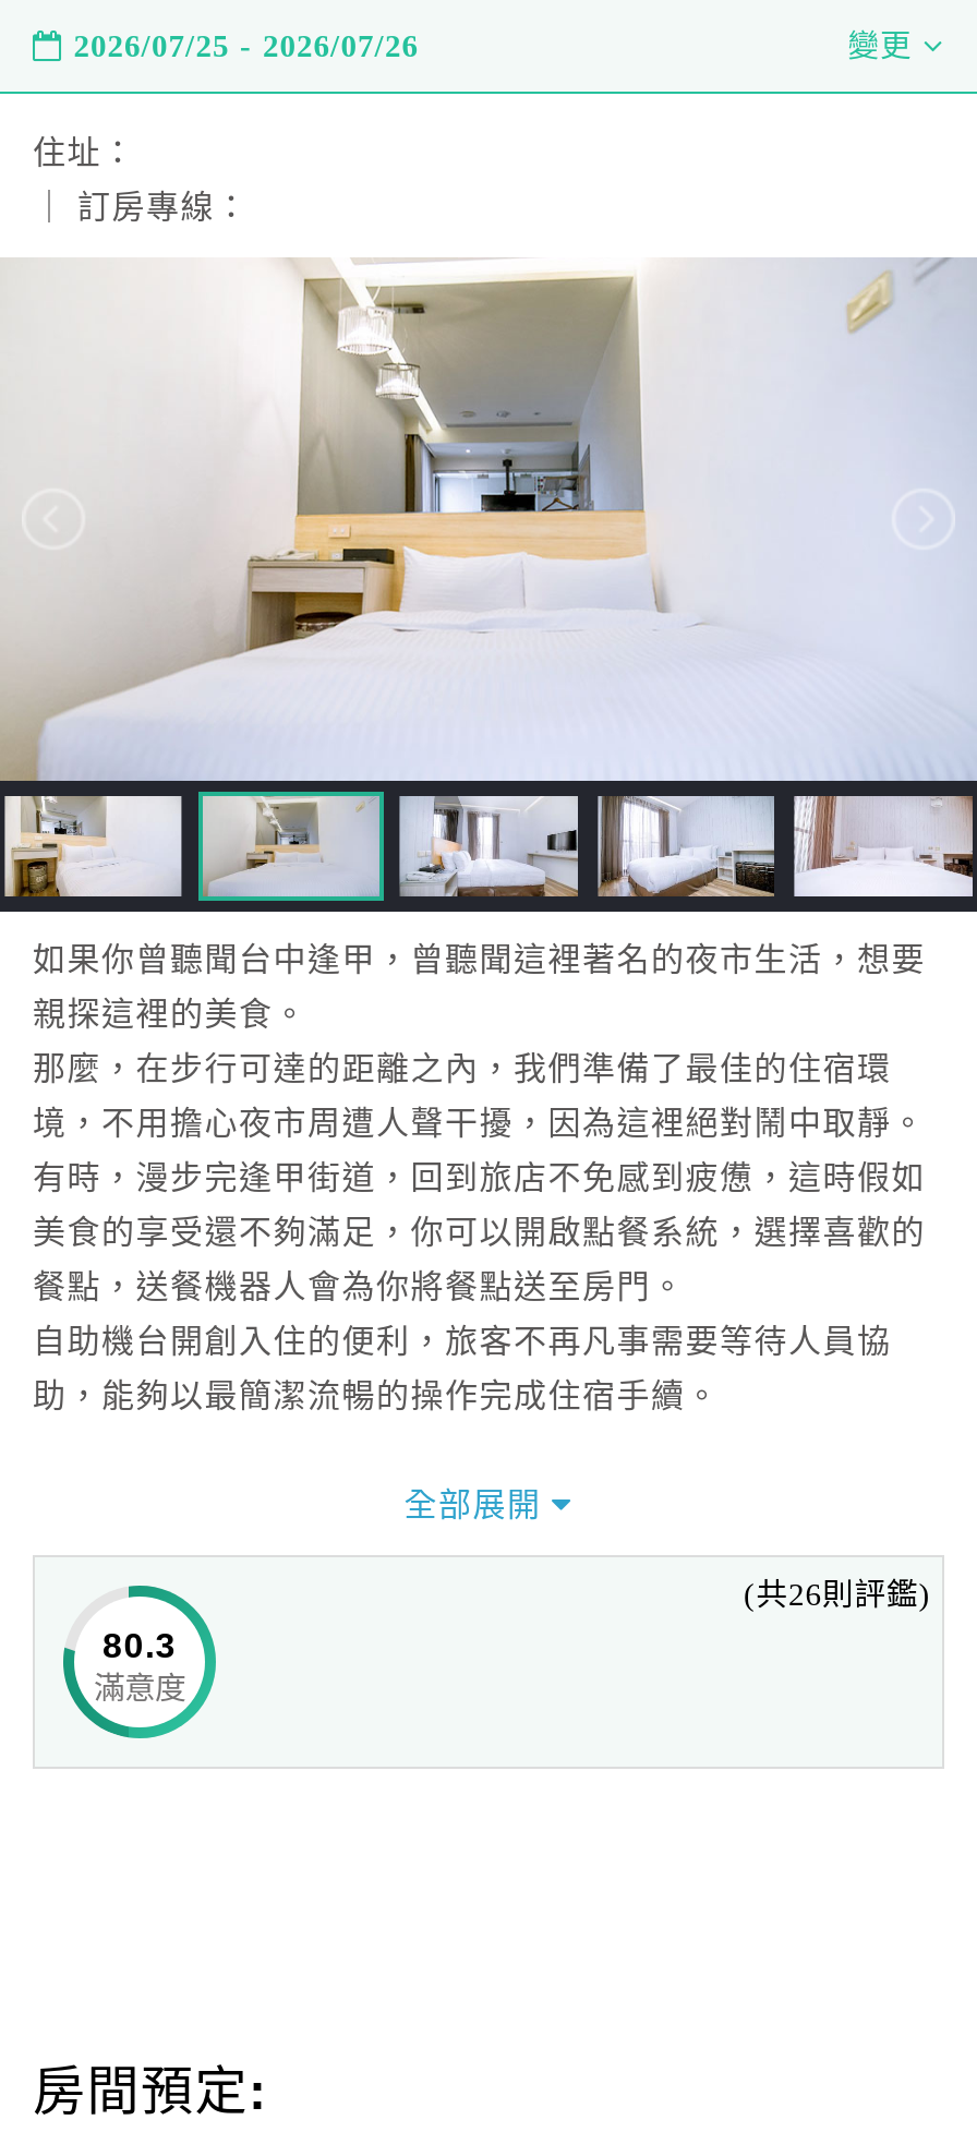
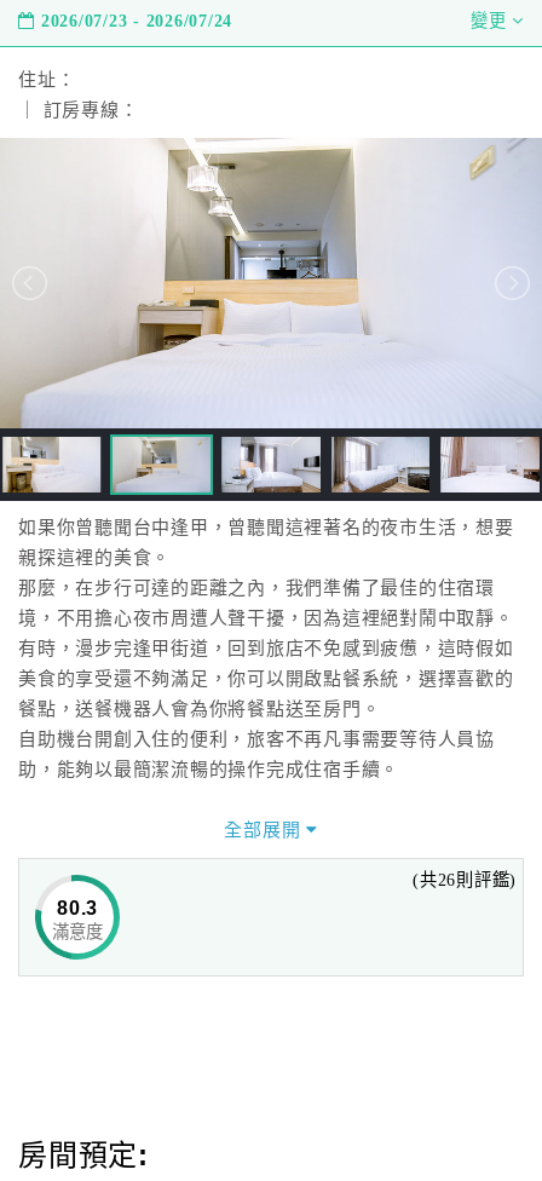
- 2026/07/25 - 2026/07/26
+ 2026/07/23 - 2026/07/24
